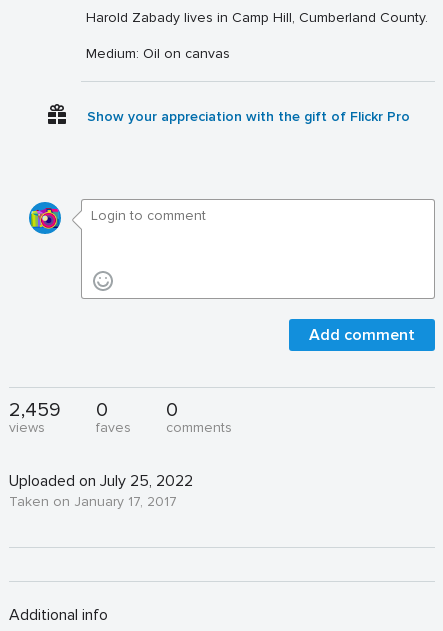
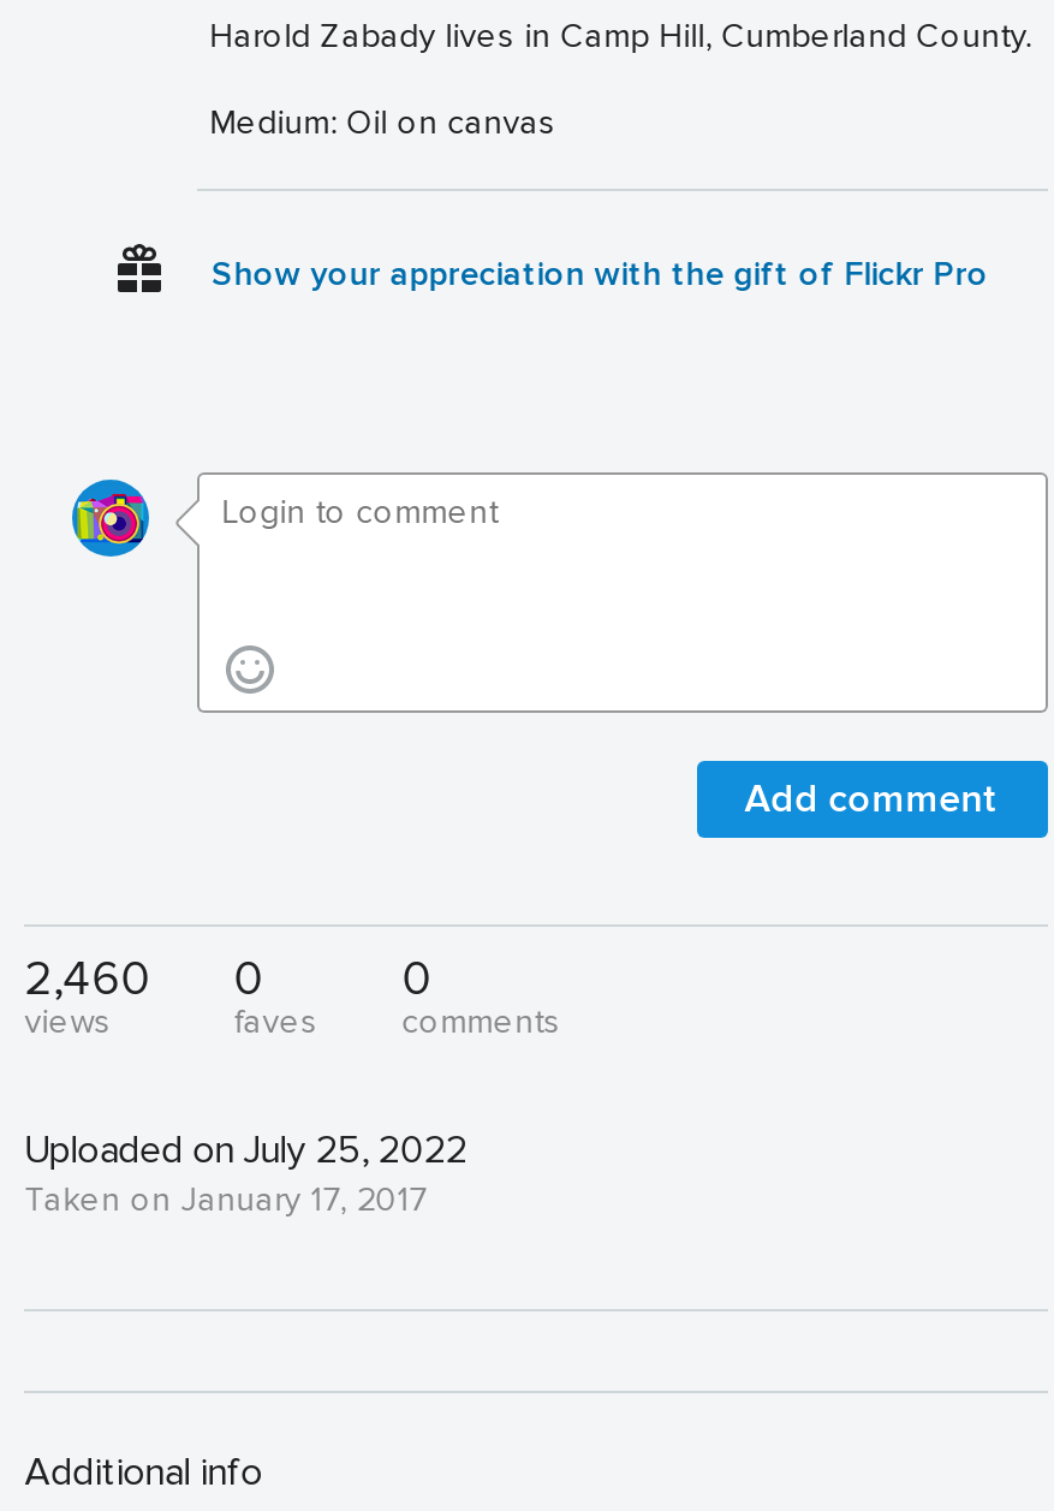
- 2,459 0
+ 2,460 0
